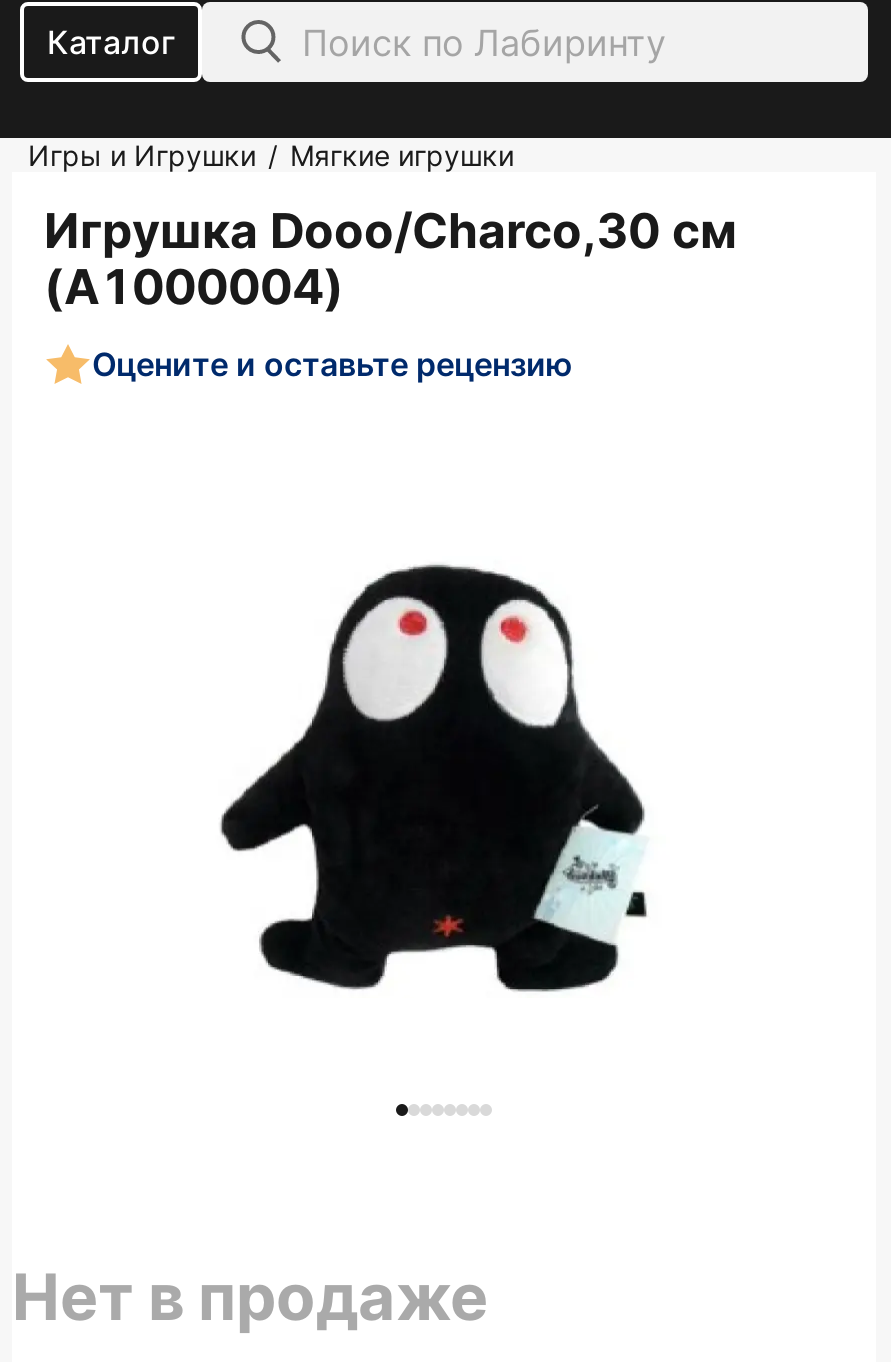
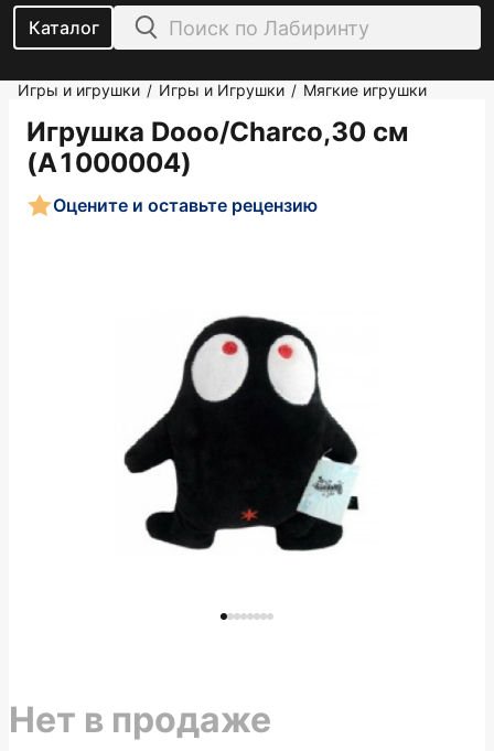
- Игры и Игрушки / Мягкие игрушки
+ Игры и игрушки / Игры и Игрушки / Мягкие игрушки
